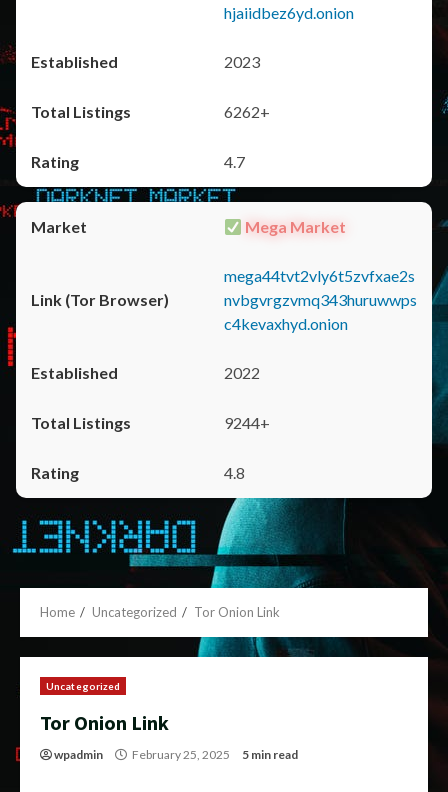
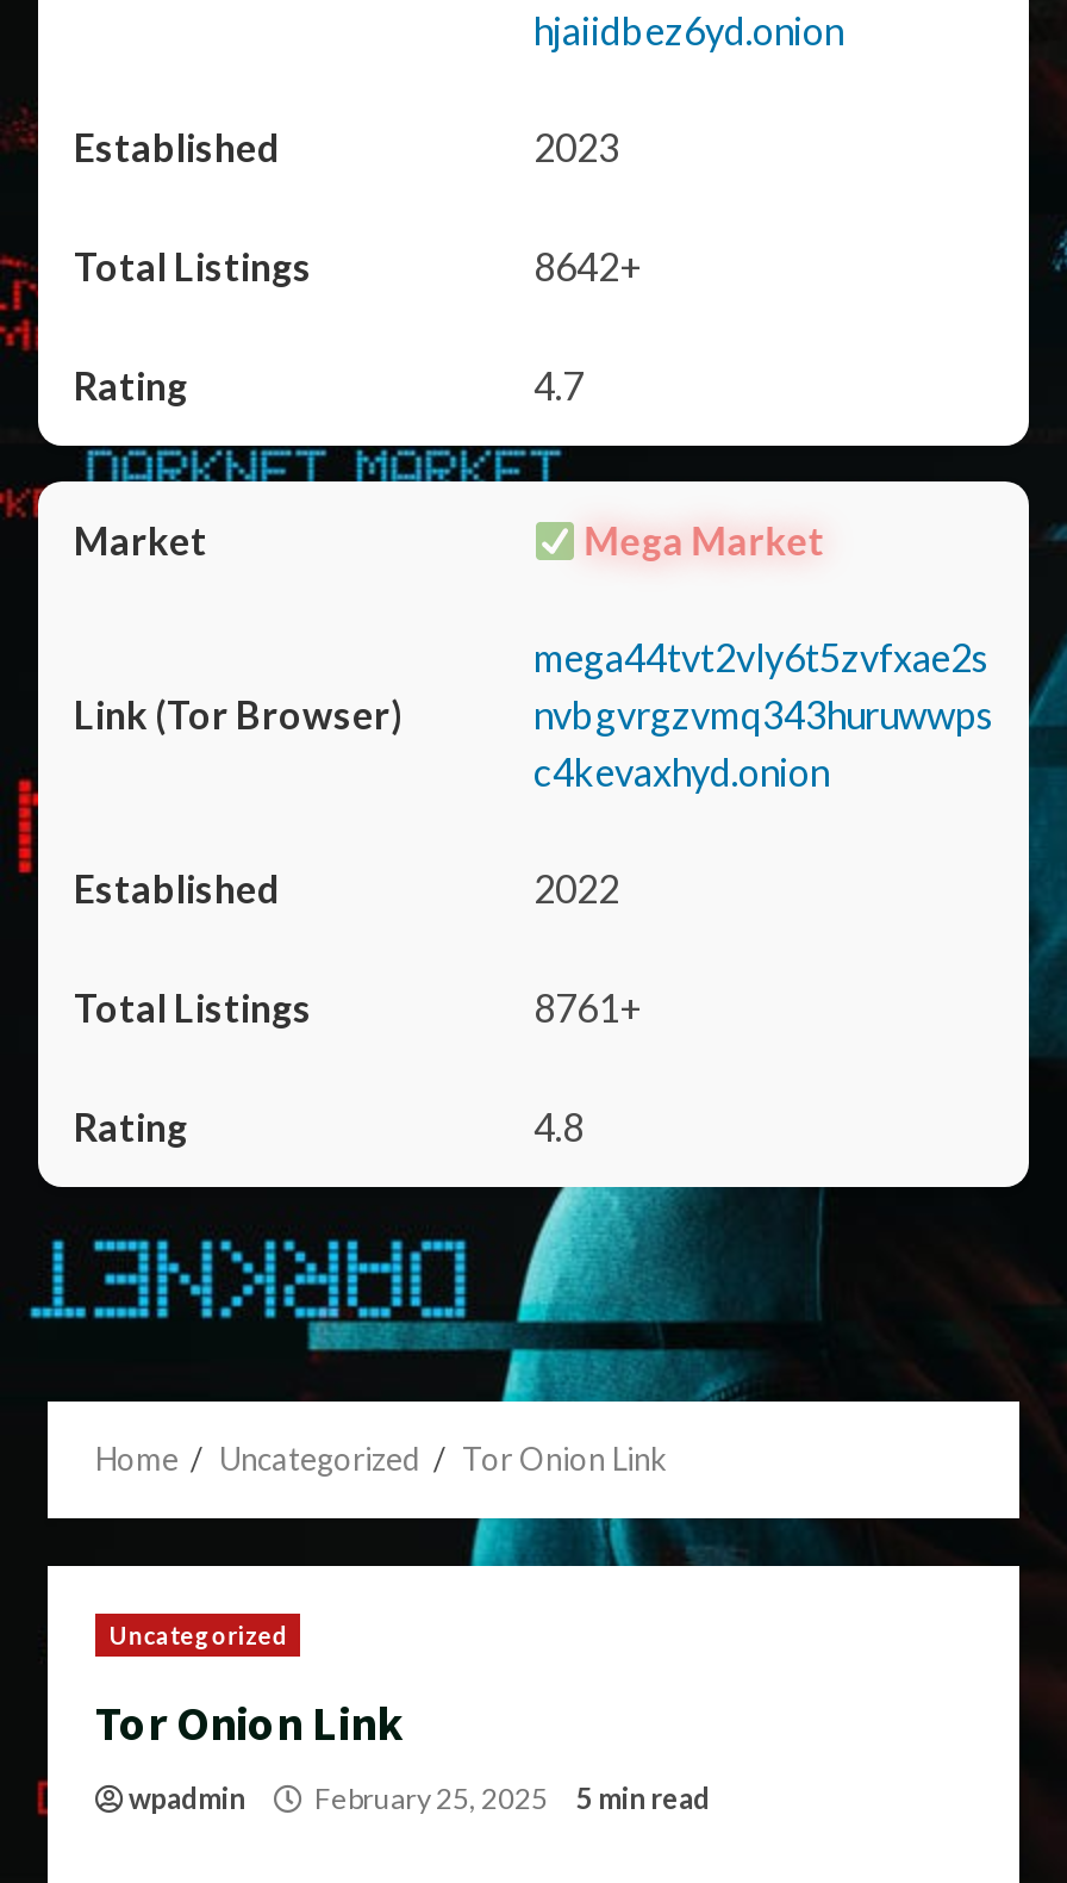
- 6262+
+ 8642+

- 9244+
+ 8761+
